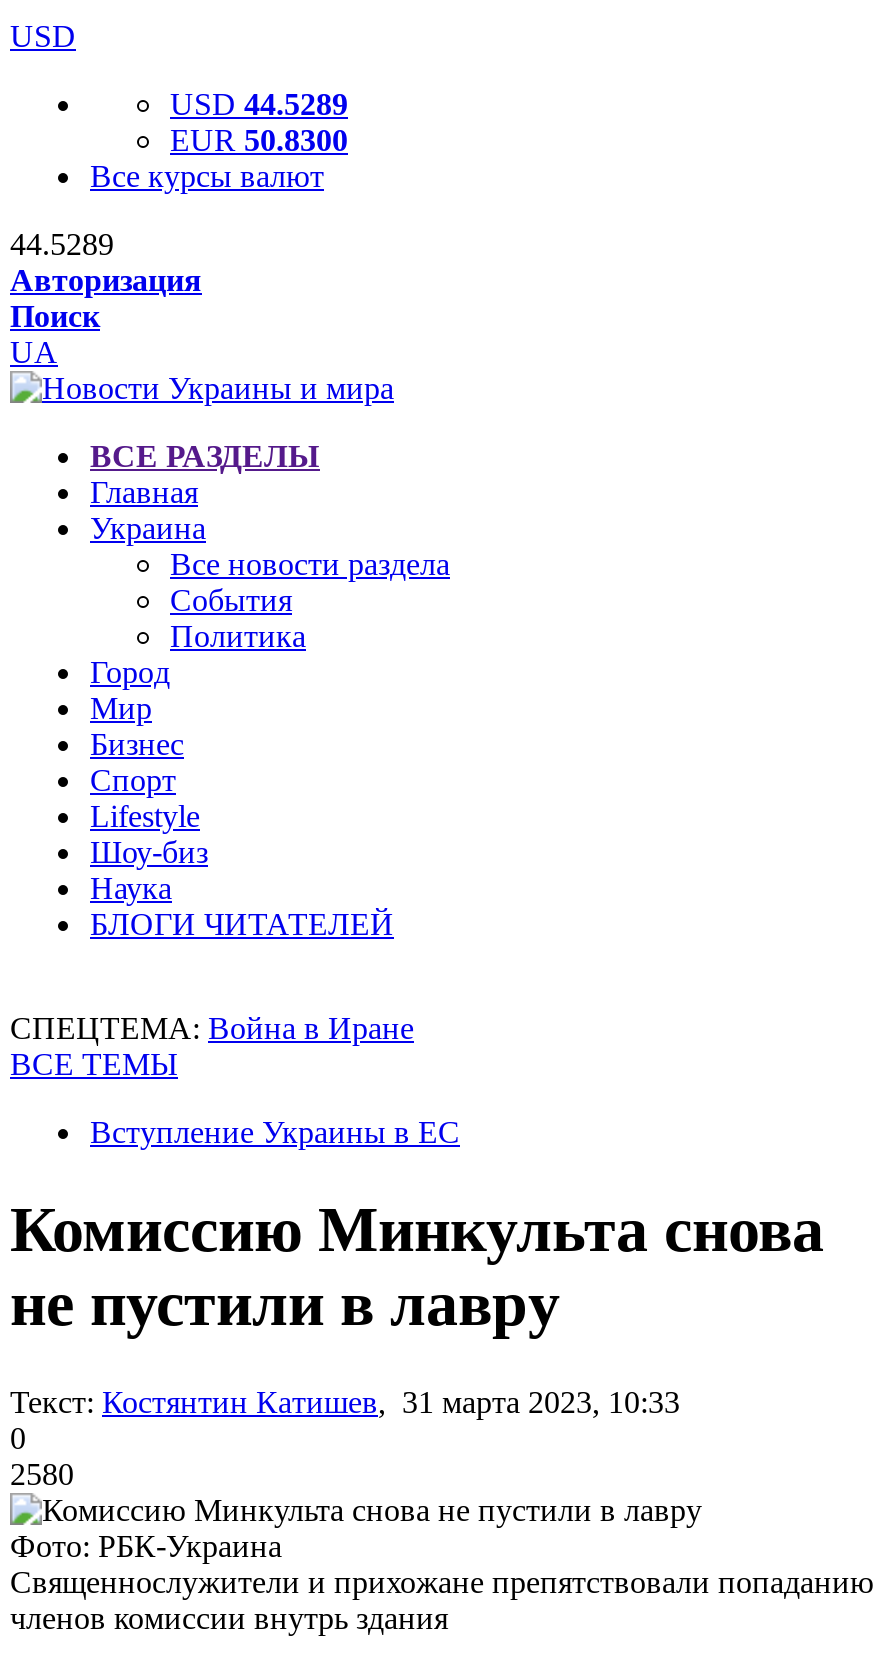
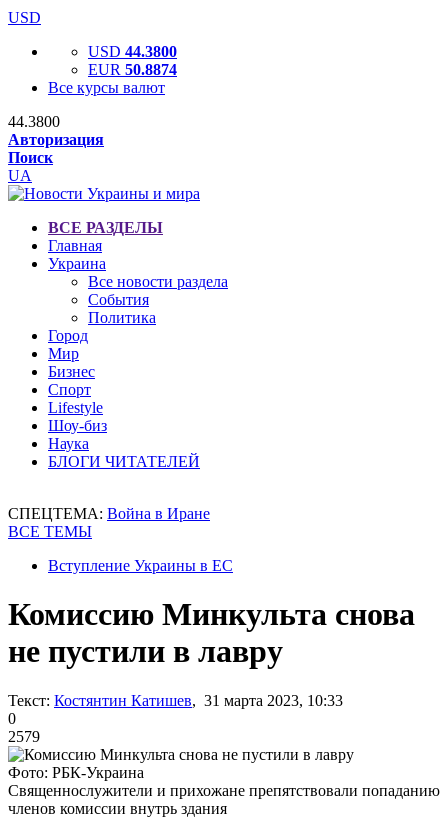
- USD 44.5289
+ USD 44.3800

- EUR 50.8300
+ EUR 50.8874

- 44.5289
+ 44.3800

- 2580
+ 2579
